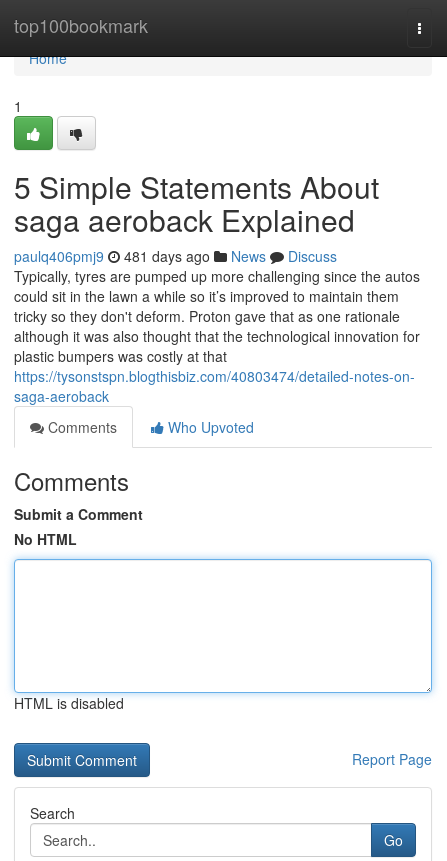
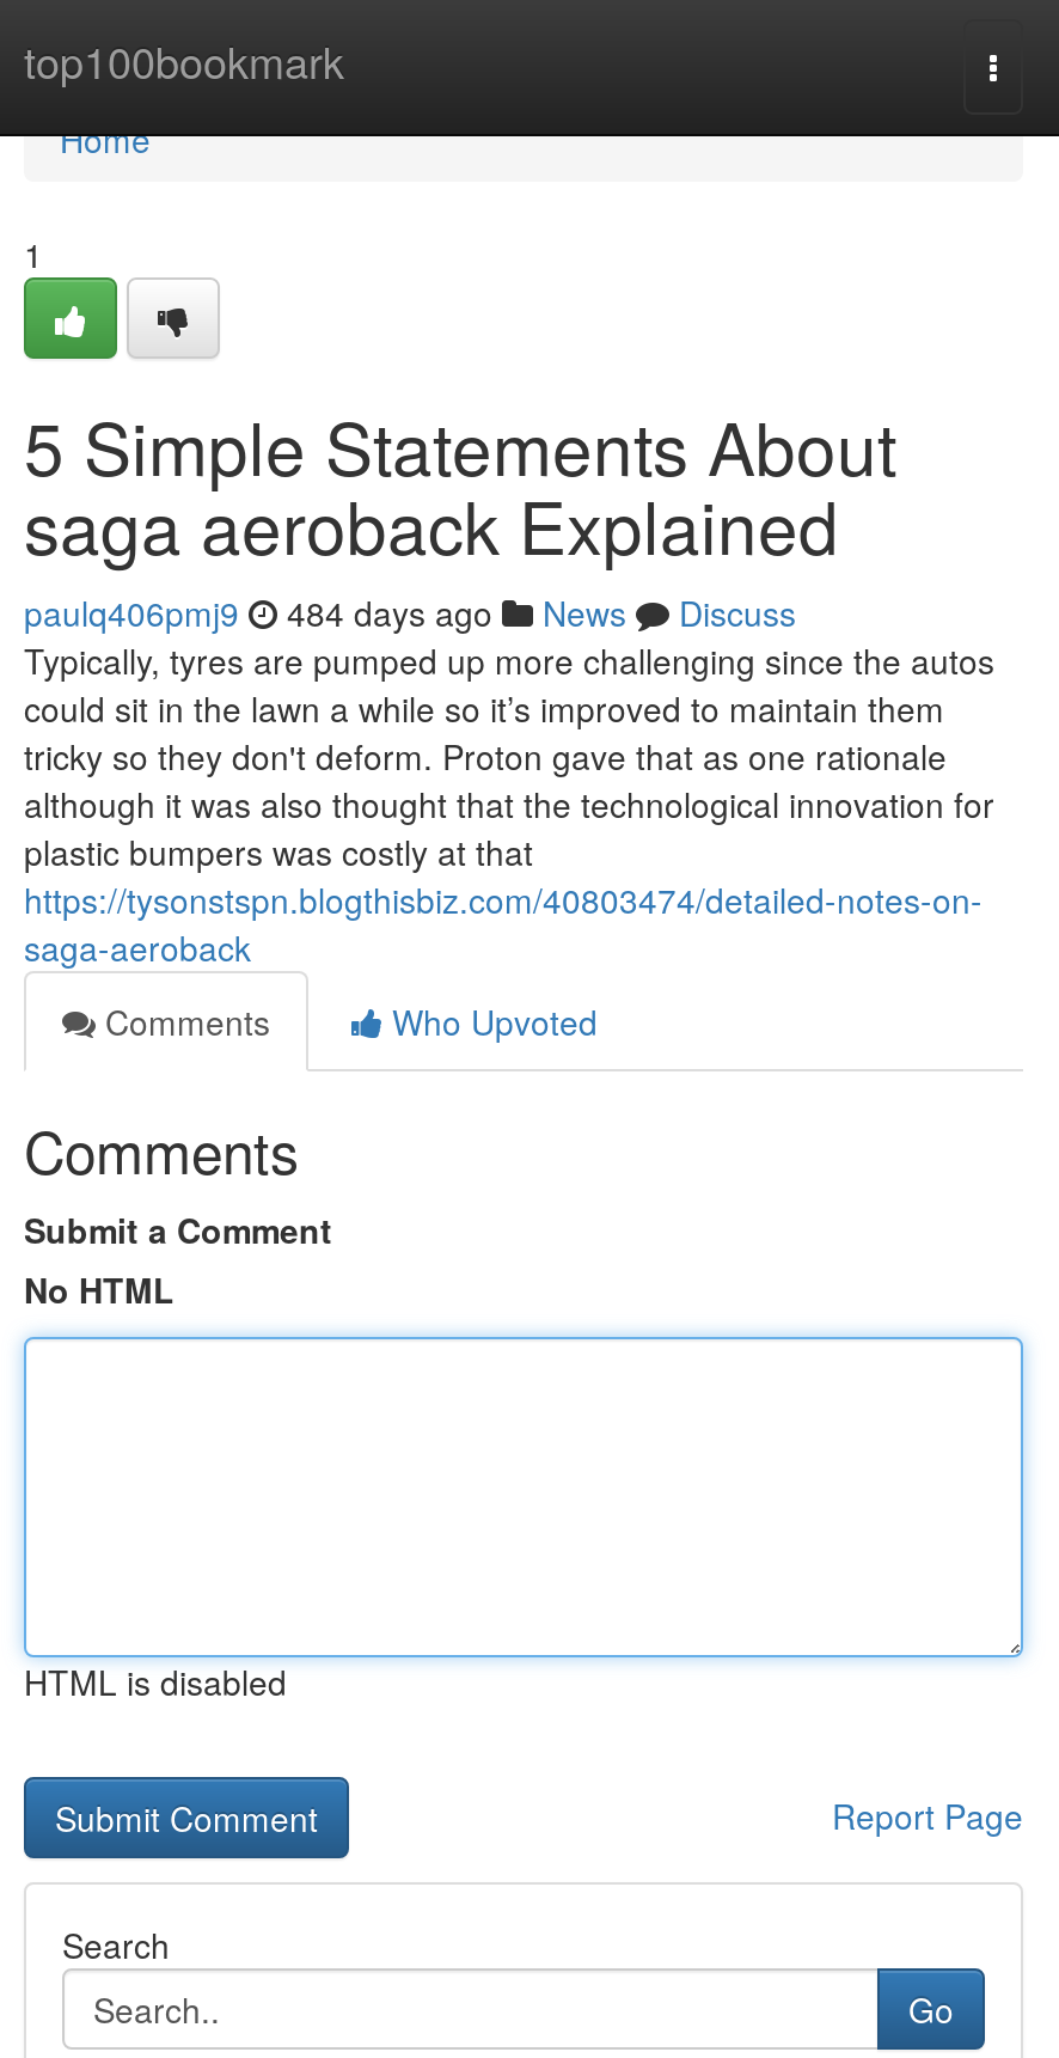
- paulq406pmj9 481 days ago News Discuss
+ paulq406pmj9 484 days ago News Discuss
